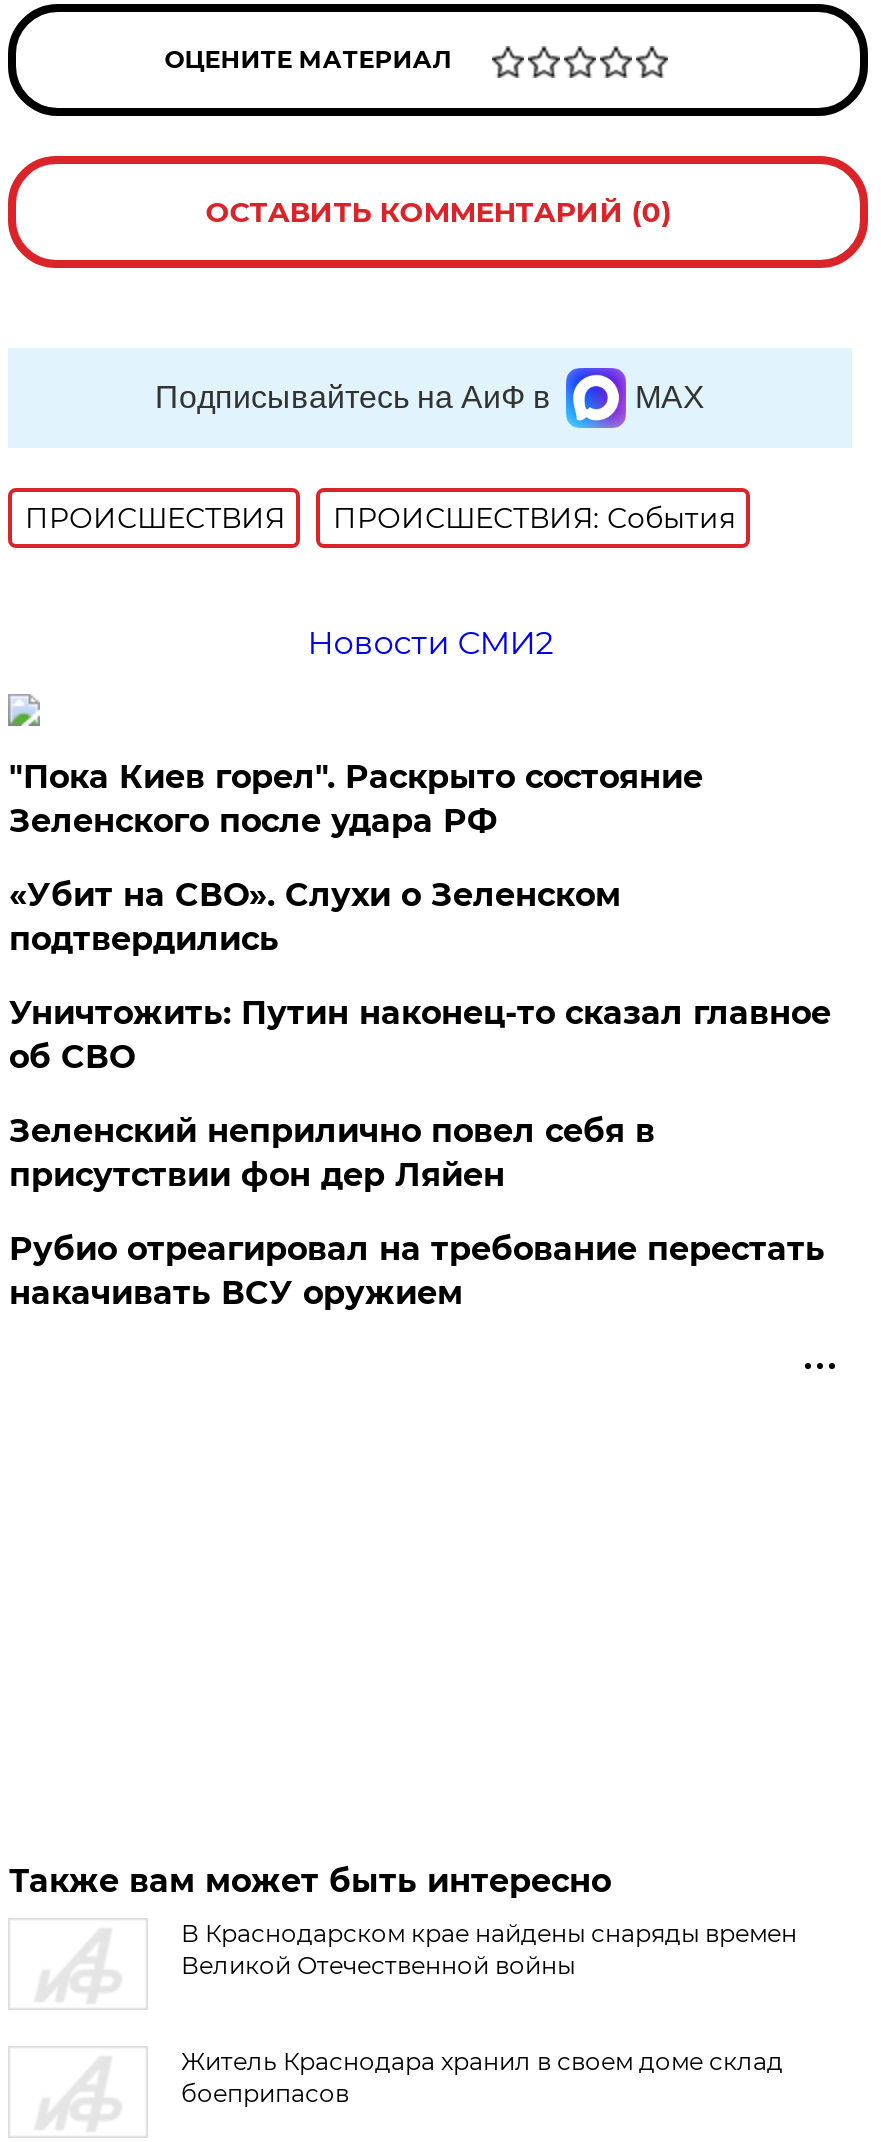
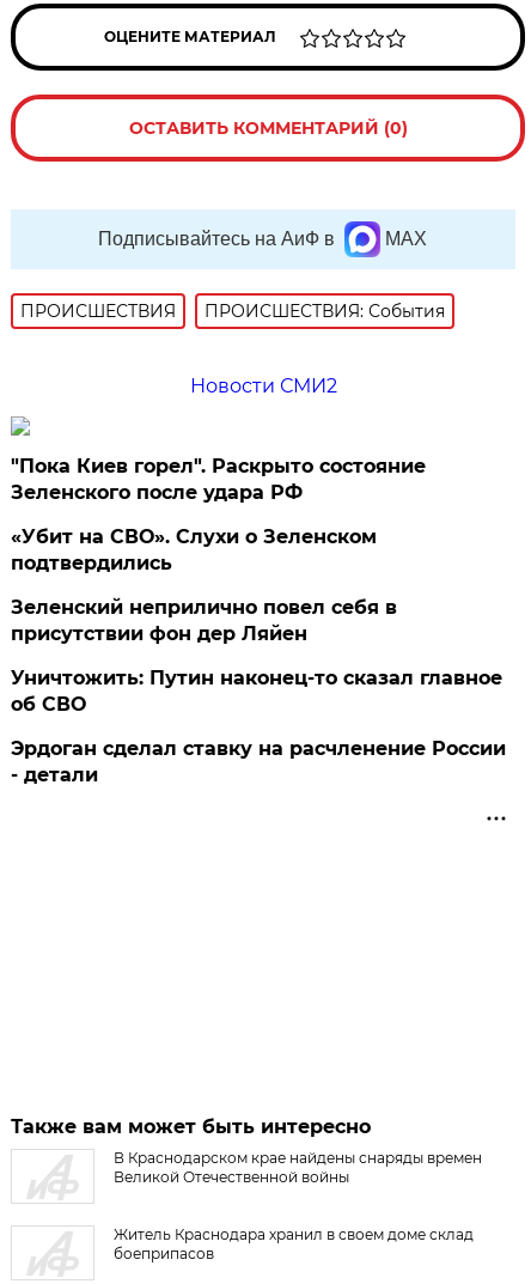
moved down: Уничтожить: Путин наконец-то сказал главное | об СВО

moved up: Зеленский неприлично повел cебя в | присутствии фон дер Ляйен

- Рубио отреагировал на требование перестать
- накачивать ВСУ оружием
+ Эрдоган сделал ставку на расчленение России
+ - детали
